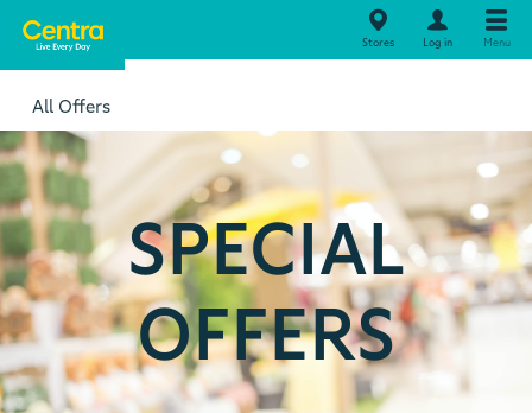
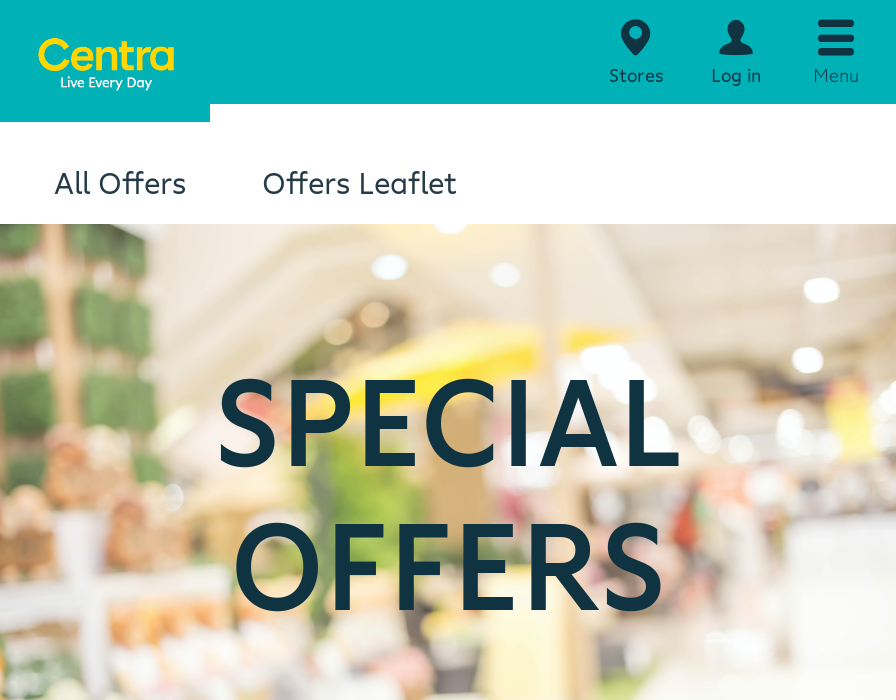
+ Offers Leaflet
